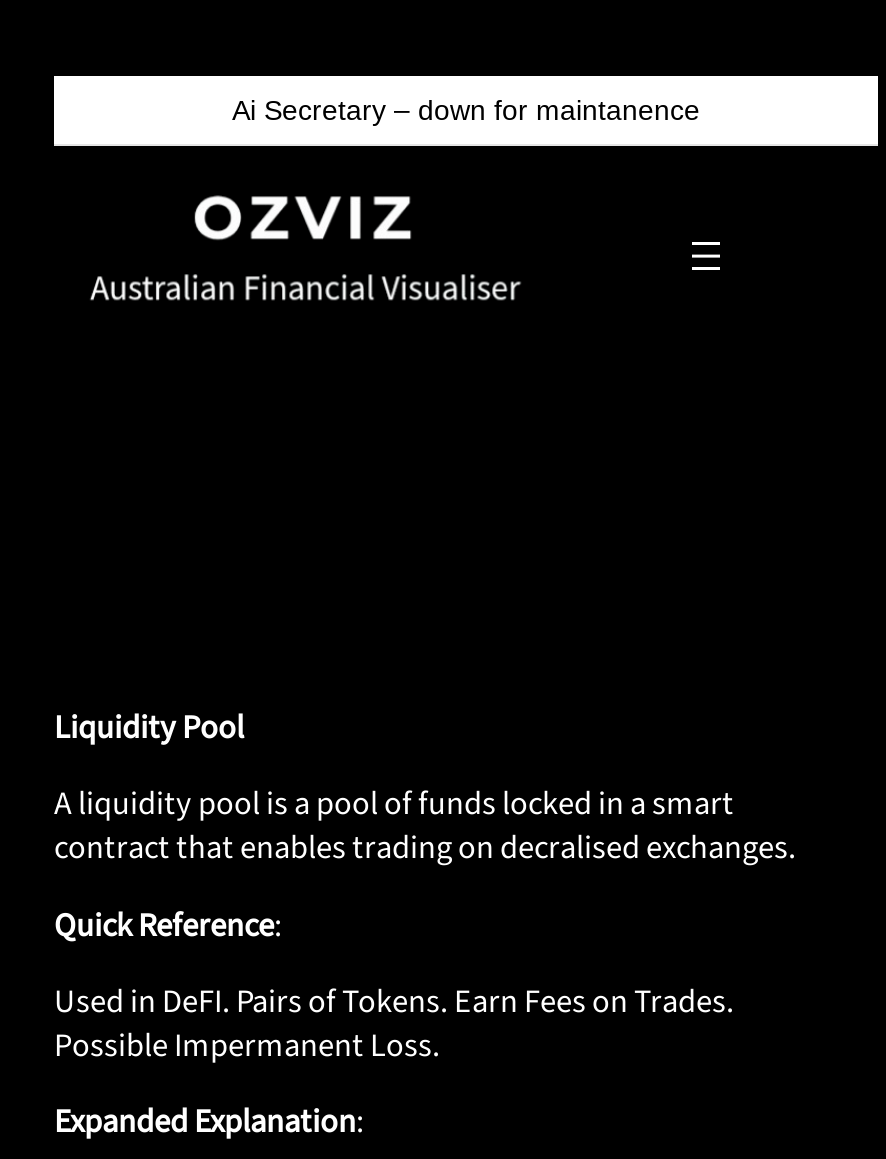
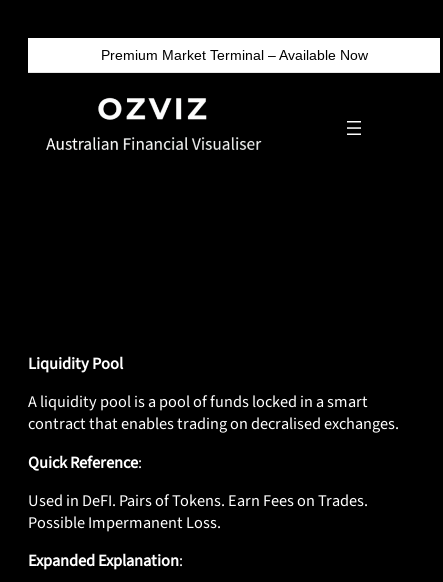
- Ai Secretary – down for maintanence
+ Premium Market Terminal – Available Now
